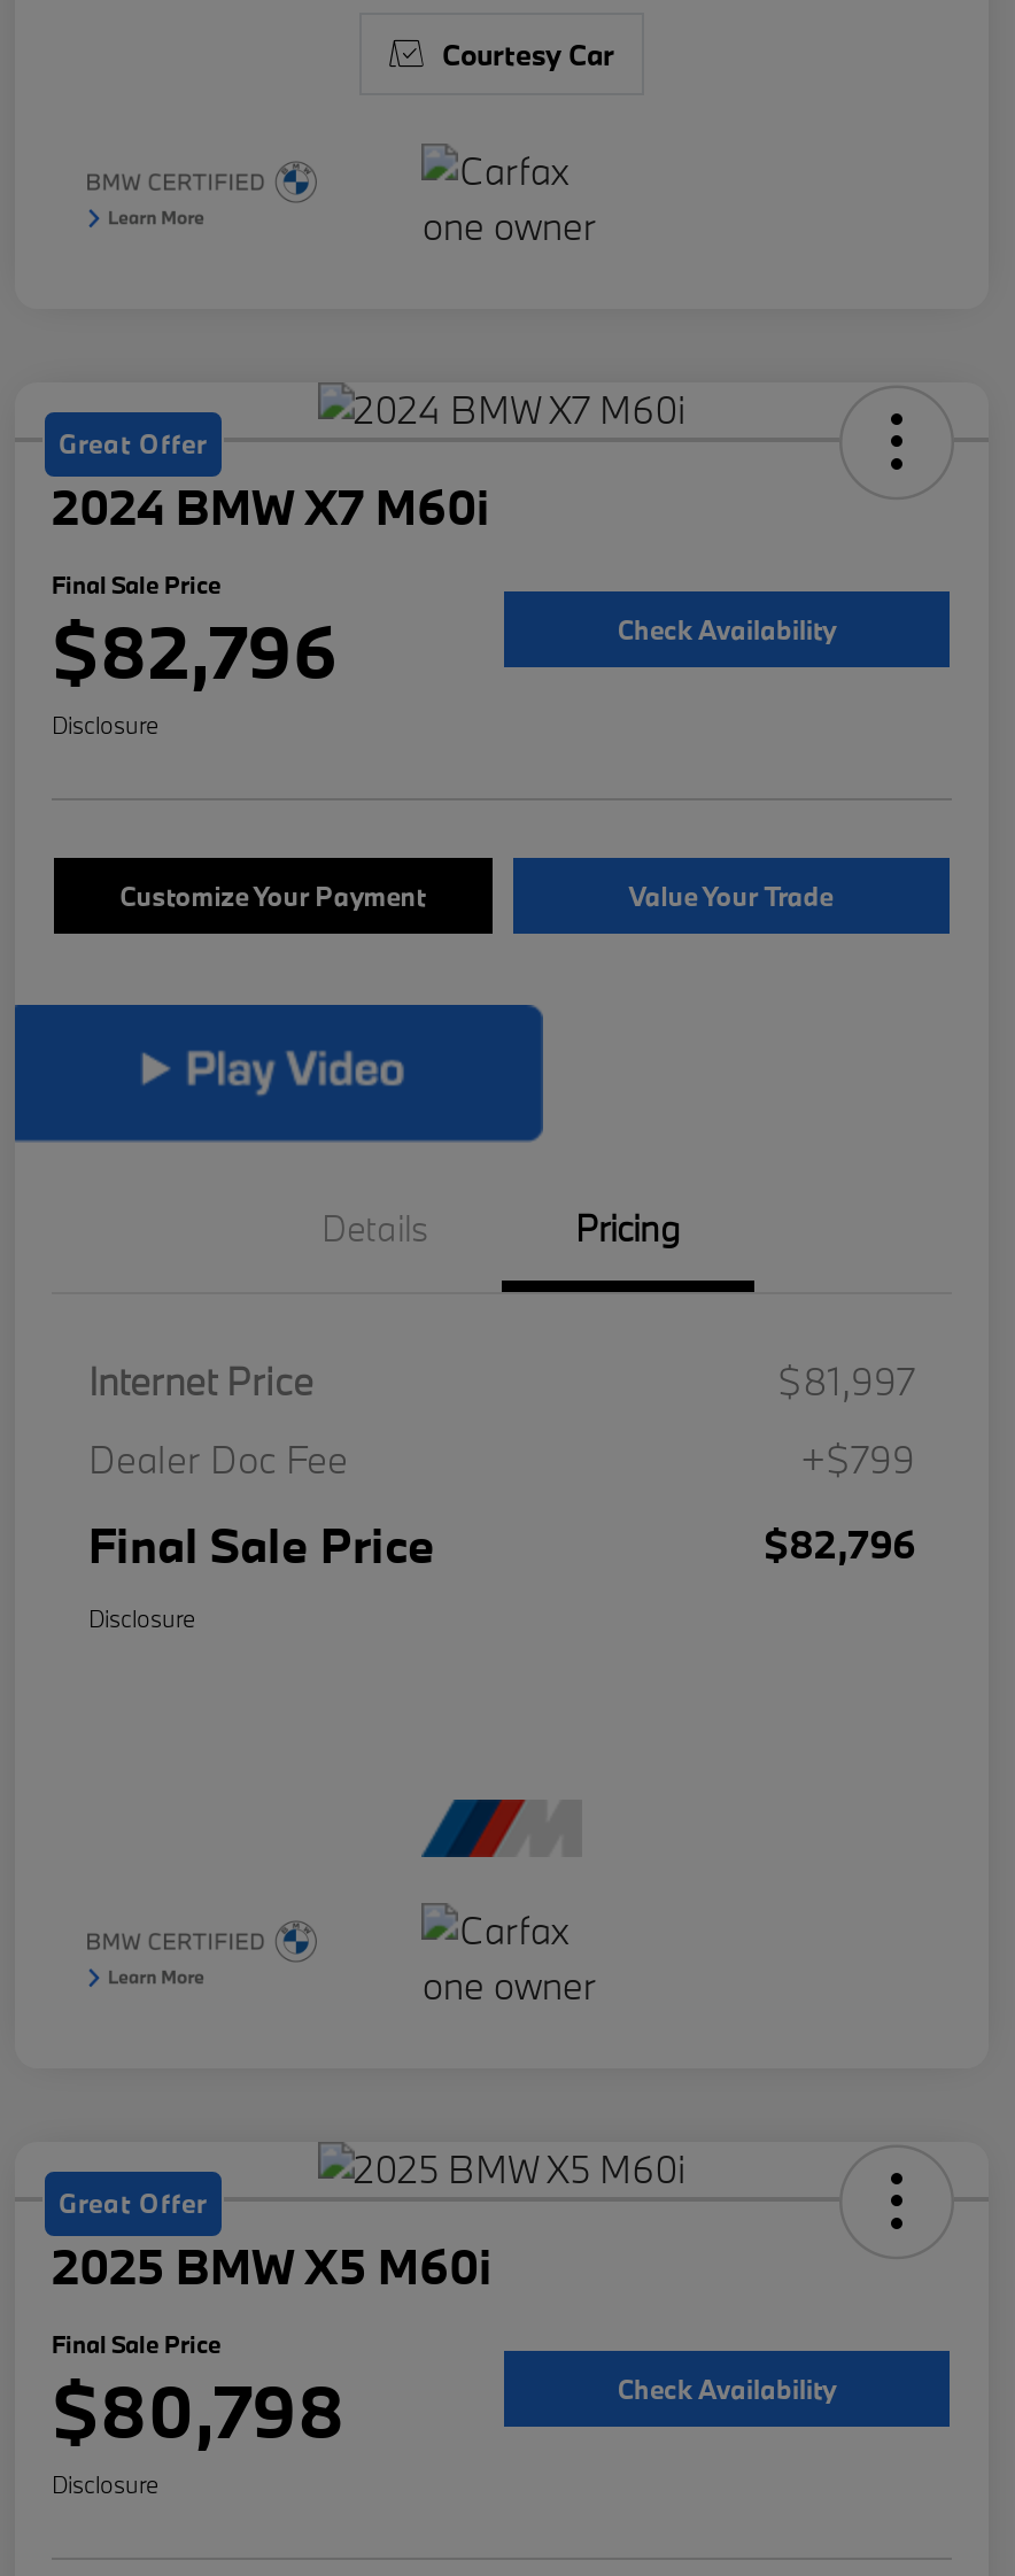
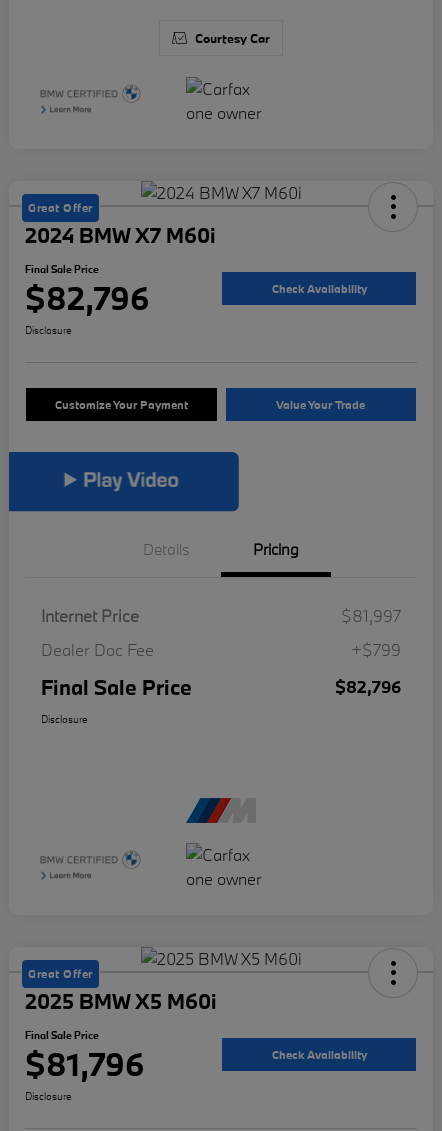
- $80,798
+ $81,796
